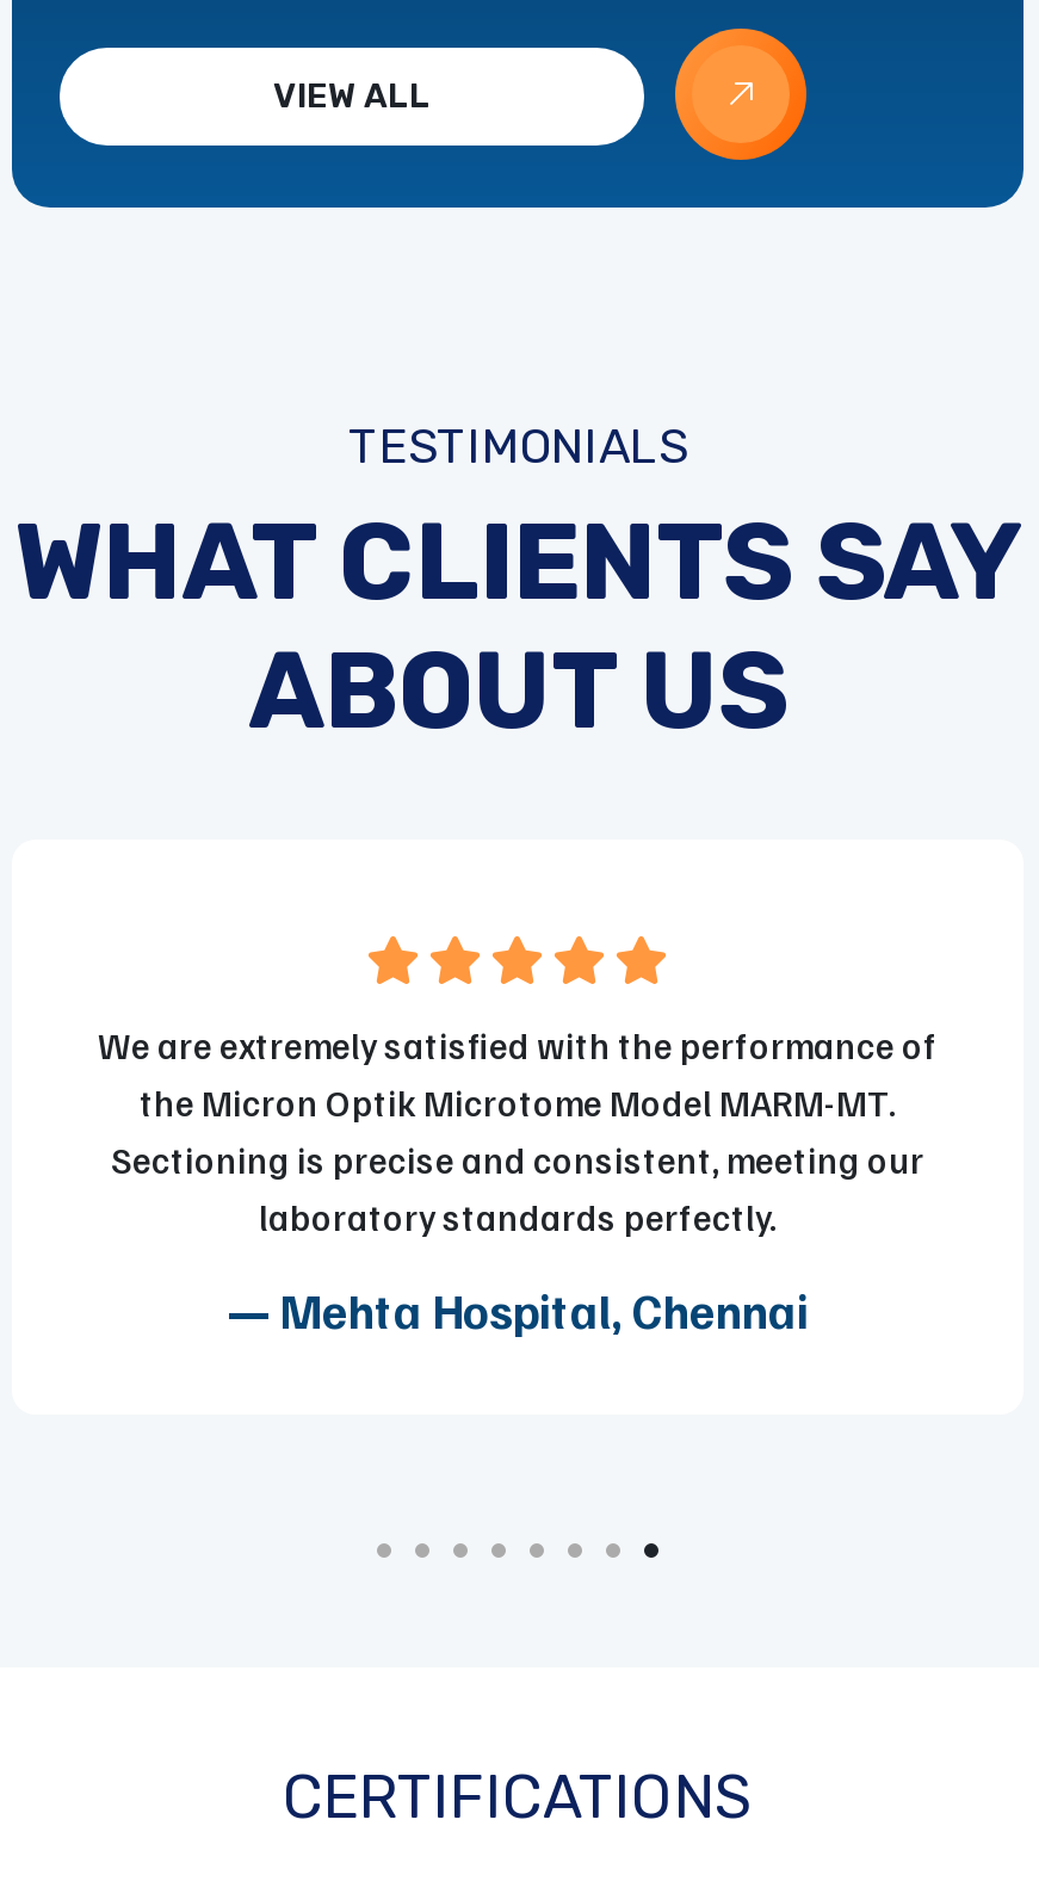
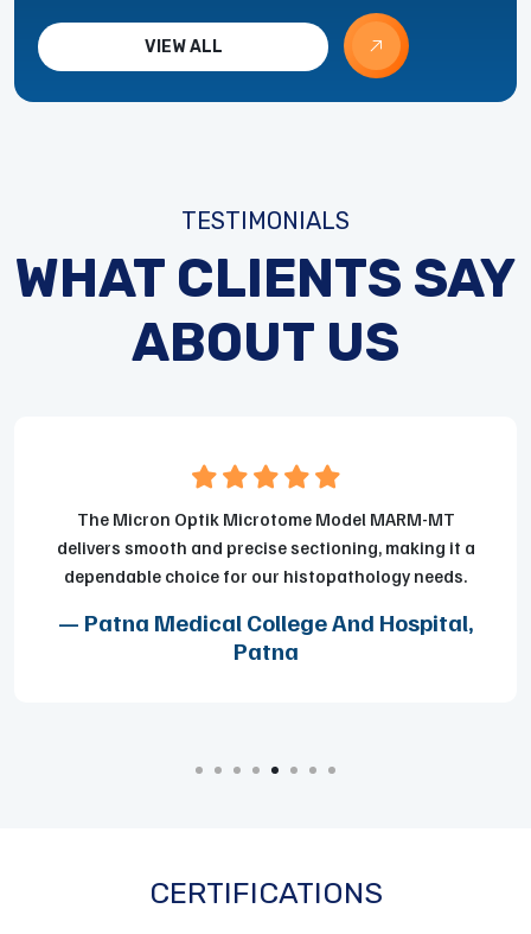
- We are extremely satisfied with the performance of
- the Micron Optik Microtome Model MARM-MT.
- Sectioning is precise and consistent, meeting our
- laboratory standards perfectly.
+ The Micron Optik Microtome Model MARM-MT
+ delivers smooth and precise sectioning, making it a
+ dependable choice for our histopathology needs.

- — Mehta Hospital, Chennai
+ — Patna Medical College And Hospital,
+ Patna
